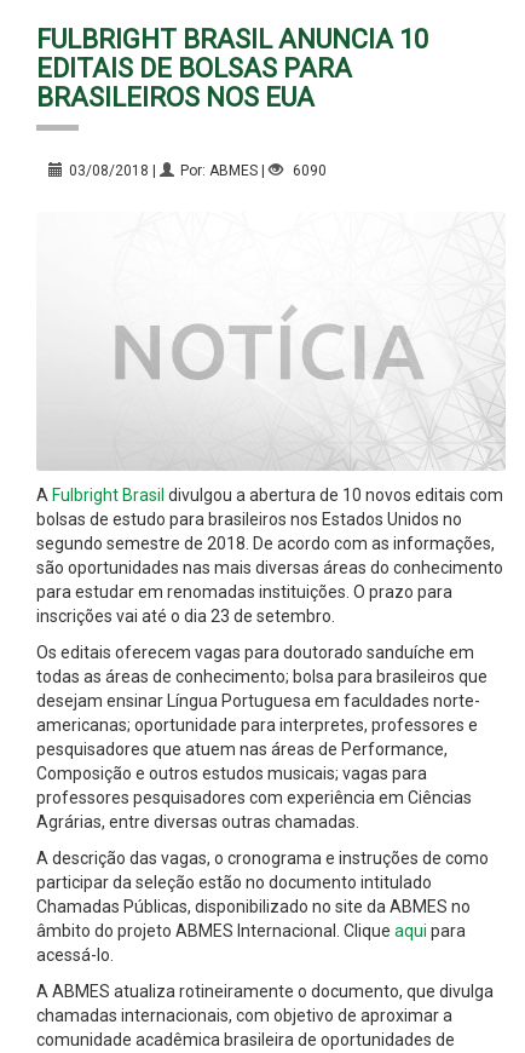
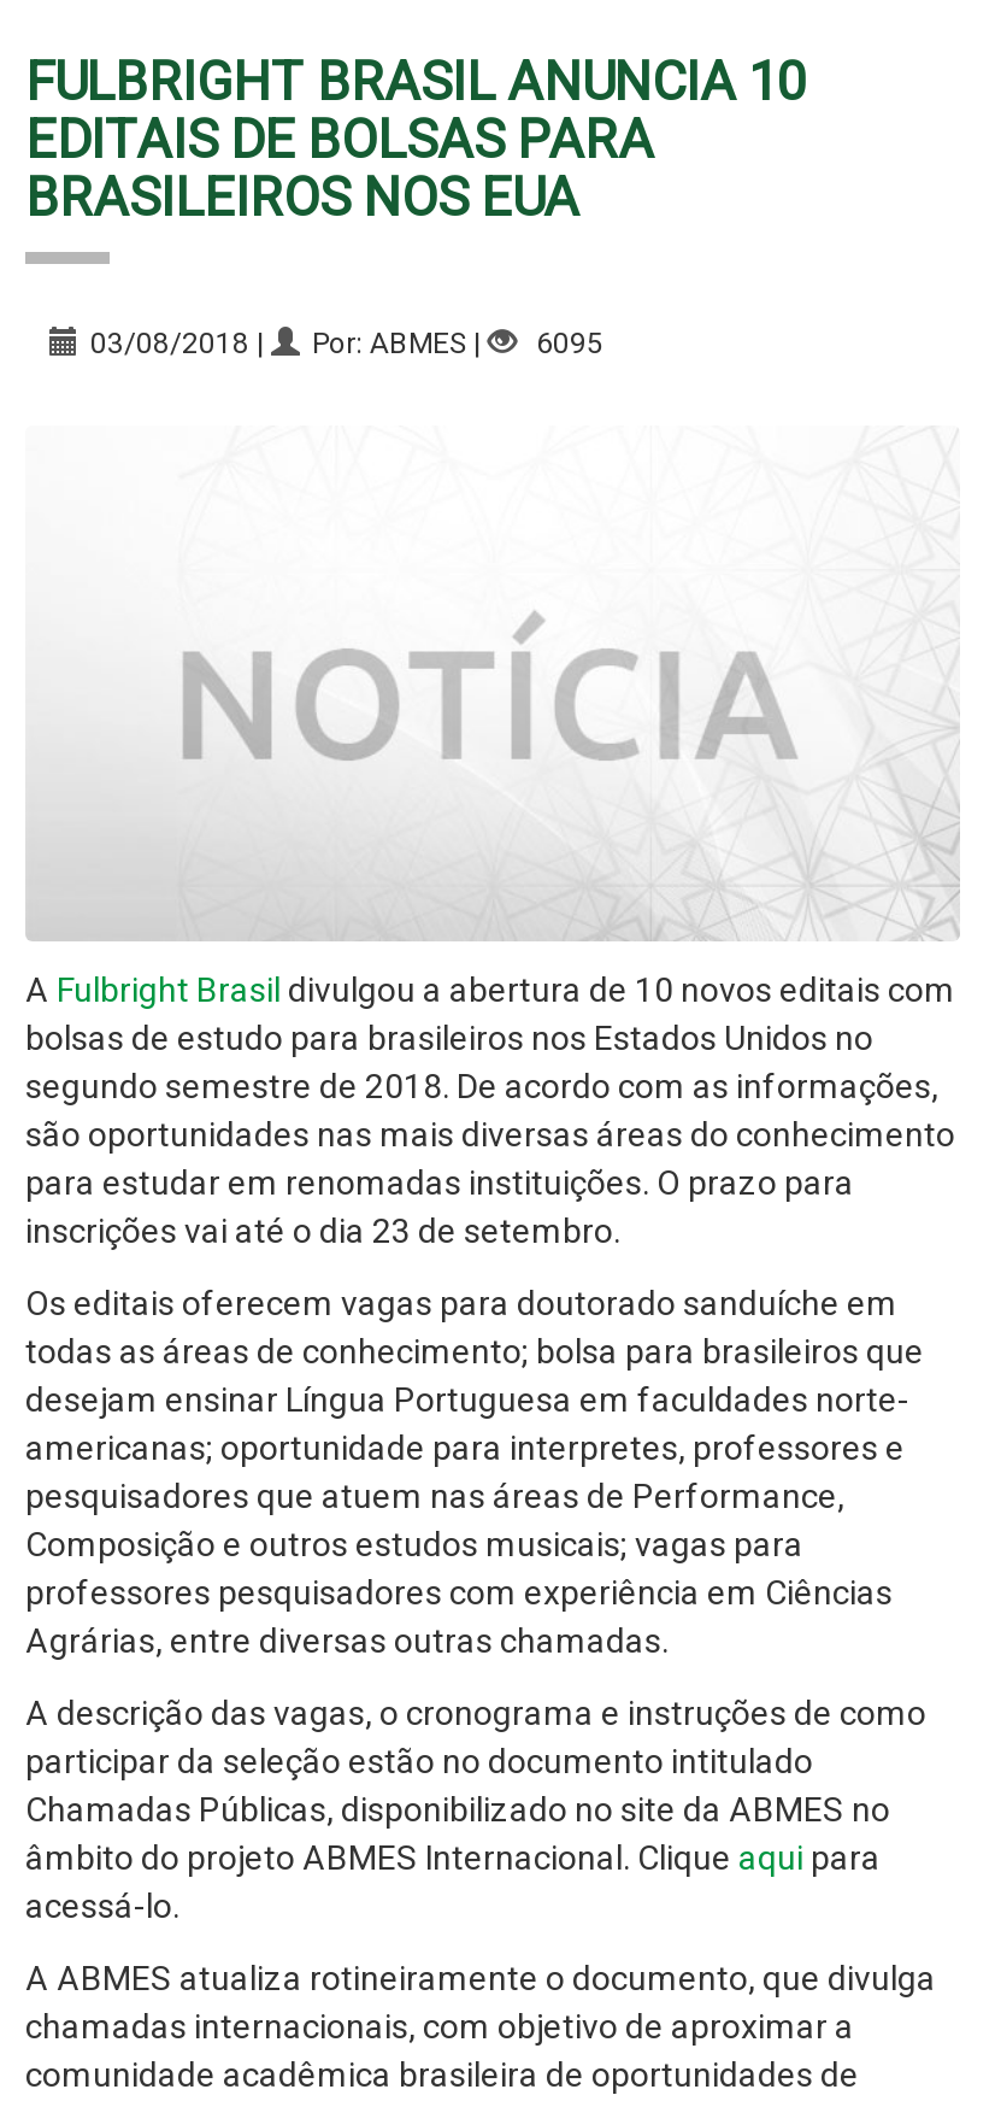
- 6090
+ 6095
